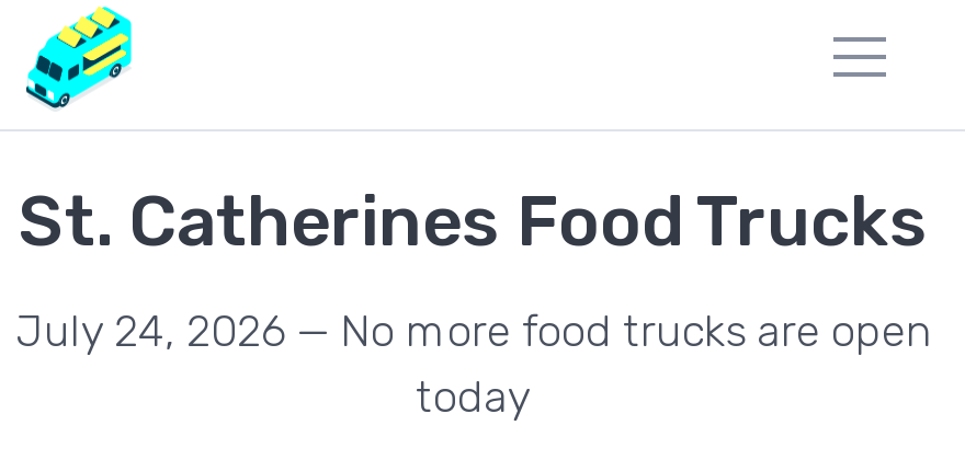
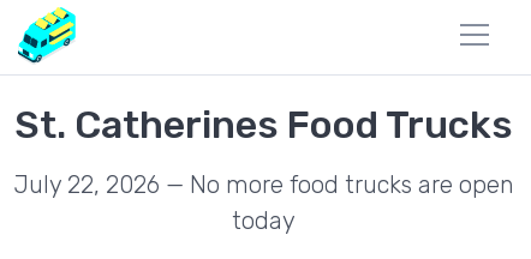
- July 24, 2026 — No more food trucks are open
+ July 22, 2026 — No more food trucks are open
